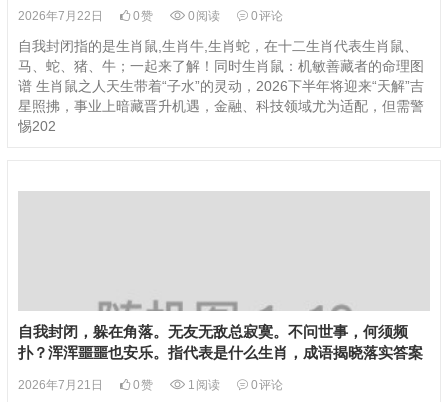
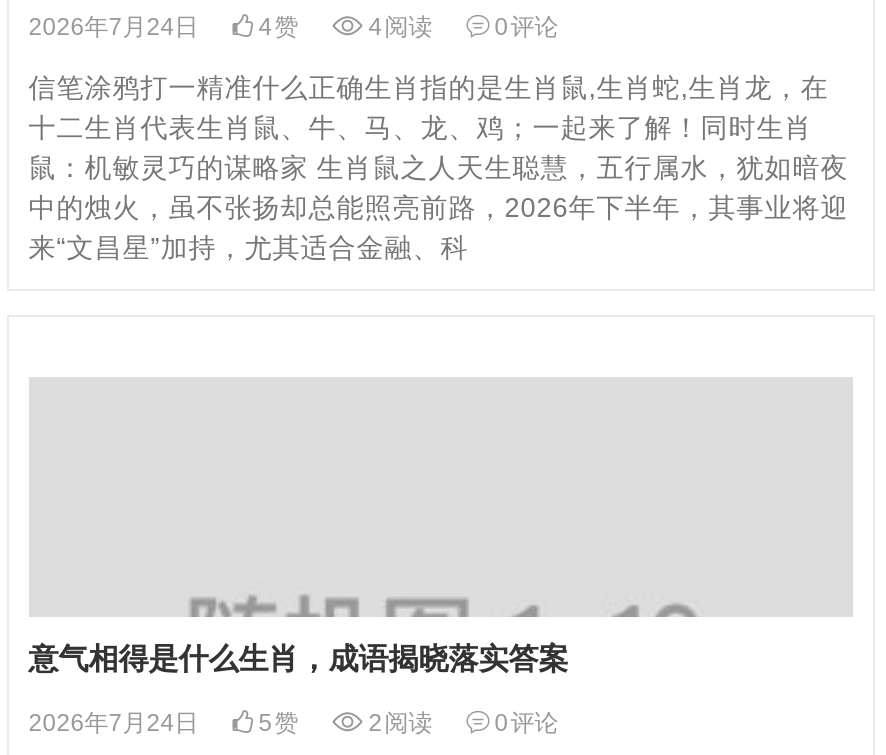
- 2026年7月22日
- 0赞
- 0阅读
+ 2026年7月24日
+ 4赞
+ 4阅读

- 自我封闭指的是生肖鼠,生肖牛,生肖蛇，在十二生肖代表生肖鼠、
- 马、蛇、猪、牛；一起来了解！同时生肖鼠：机敏善藏者的命理图
- 谱 生肖鼠之人天生带着“子水”的灵动，2026下半年将迎来“天解”吉
- 星照拂，事业上暗藏晋升机遇，金融、科技领域尤为适配，但需警
- 惕202
+ 信笔涂鸦打一精准什么正确生肖指的是生肖鼠,生肖蛇,生肖龙，在
+ 十二生肖代表生肖鼠、牛、马、龙、鸡；一起来了解！同时生肖
+ 鼠：机敏灵巧的谋略家 生肖鼠之人天生聪慧，五行属水，犹如暗夜
+ 中的烛火，虽不张扬却总能照亮前路，2026年下半年，其事业将迎
+ 来“文昌星”加持，尤其适合金融、科

- 自我封闭，躲在角落。无友无敌总寂寞。不问世事，何须频
- 扑？浑浑噩噩也安乐。指代表是什么生肖，成语揭晓落实答案
+ 意气相得是什么生肖，成语揭晓落实答案

- 2026年7月21日
- 0赞
- 1阅读
+ 2026年7月24日
+ 5赞
+ 2阅读
